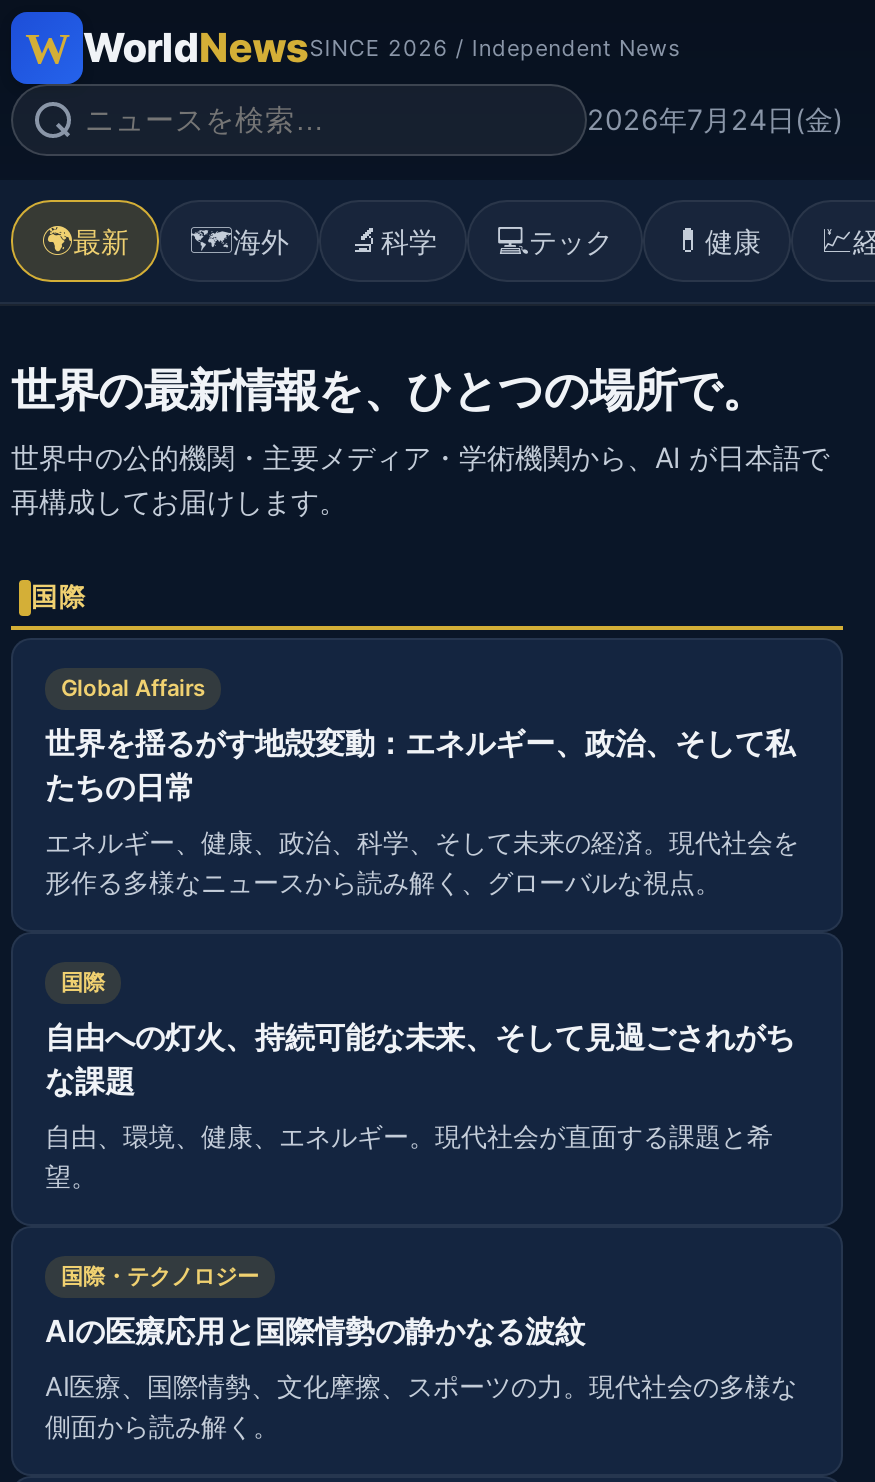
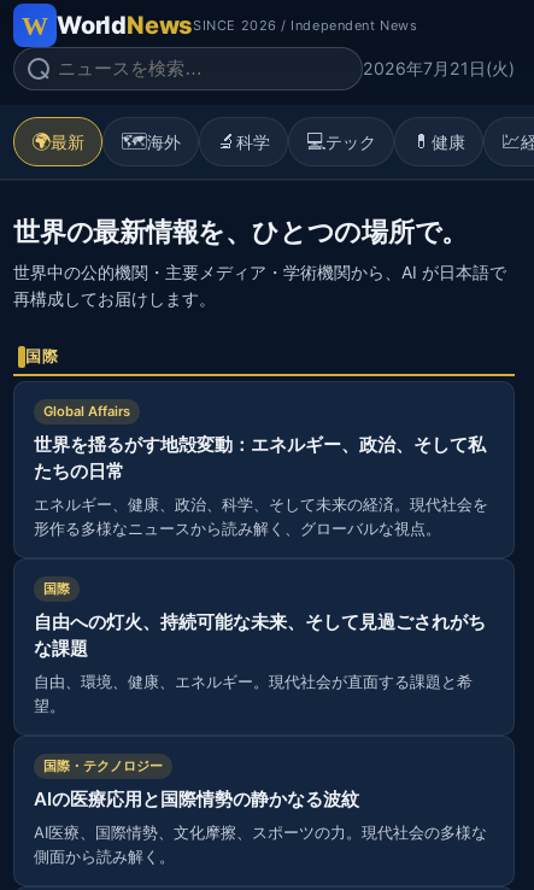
- 2026年7月24日(金)
+ 2026年7月21日(火)
